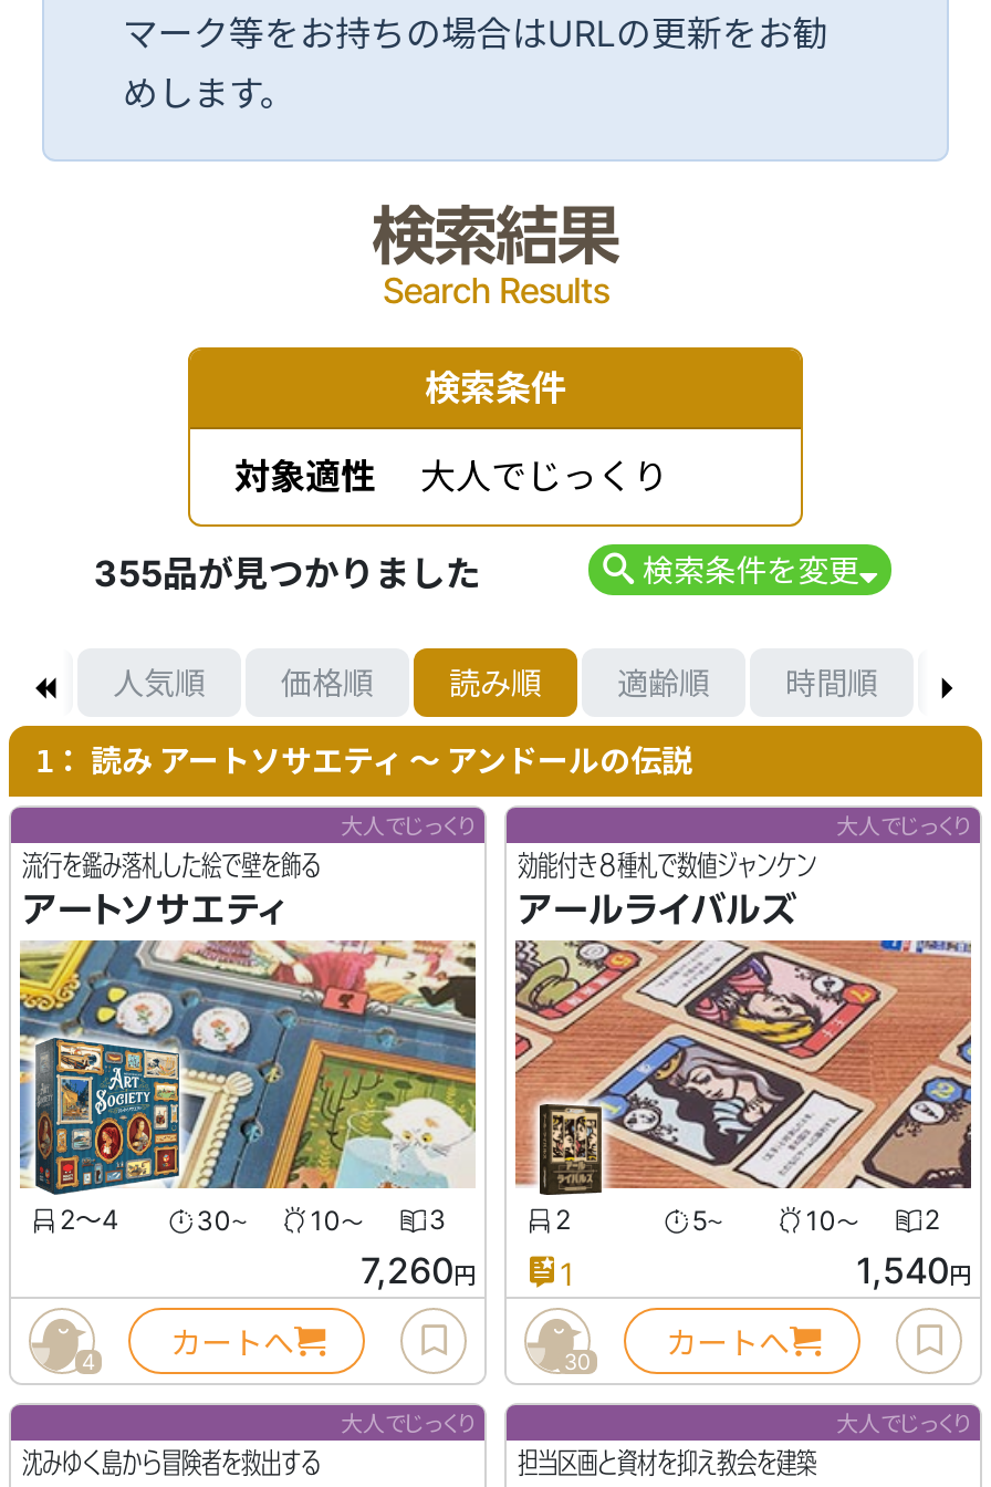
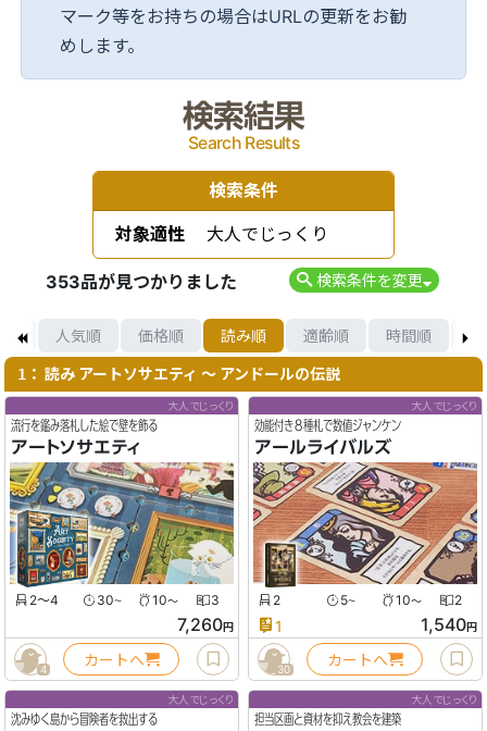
- 355品が見つかりました
+ 353品が見つかりました
